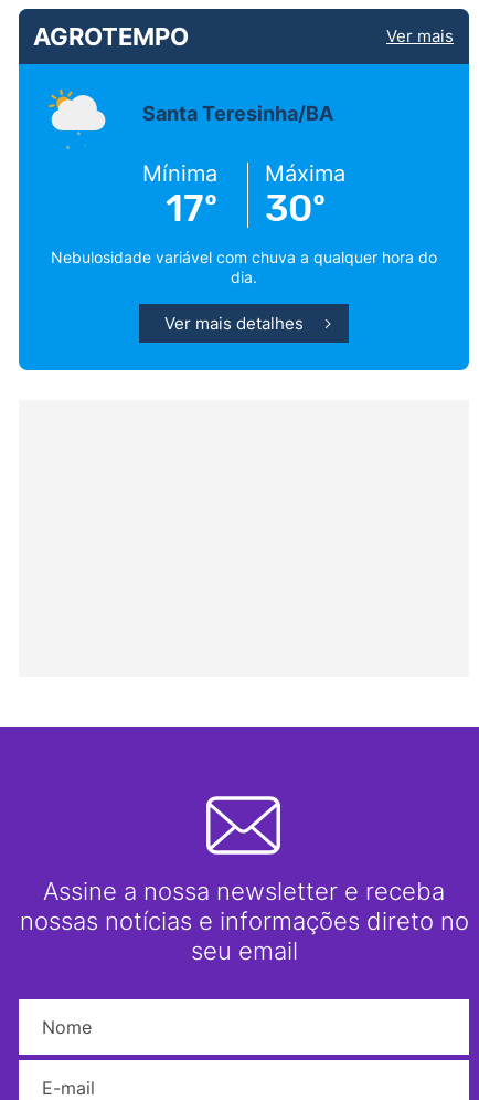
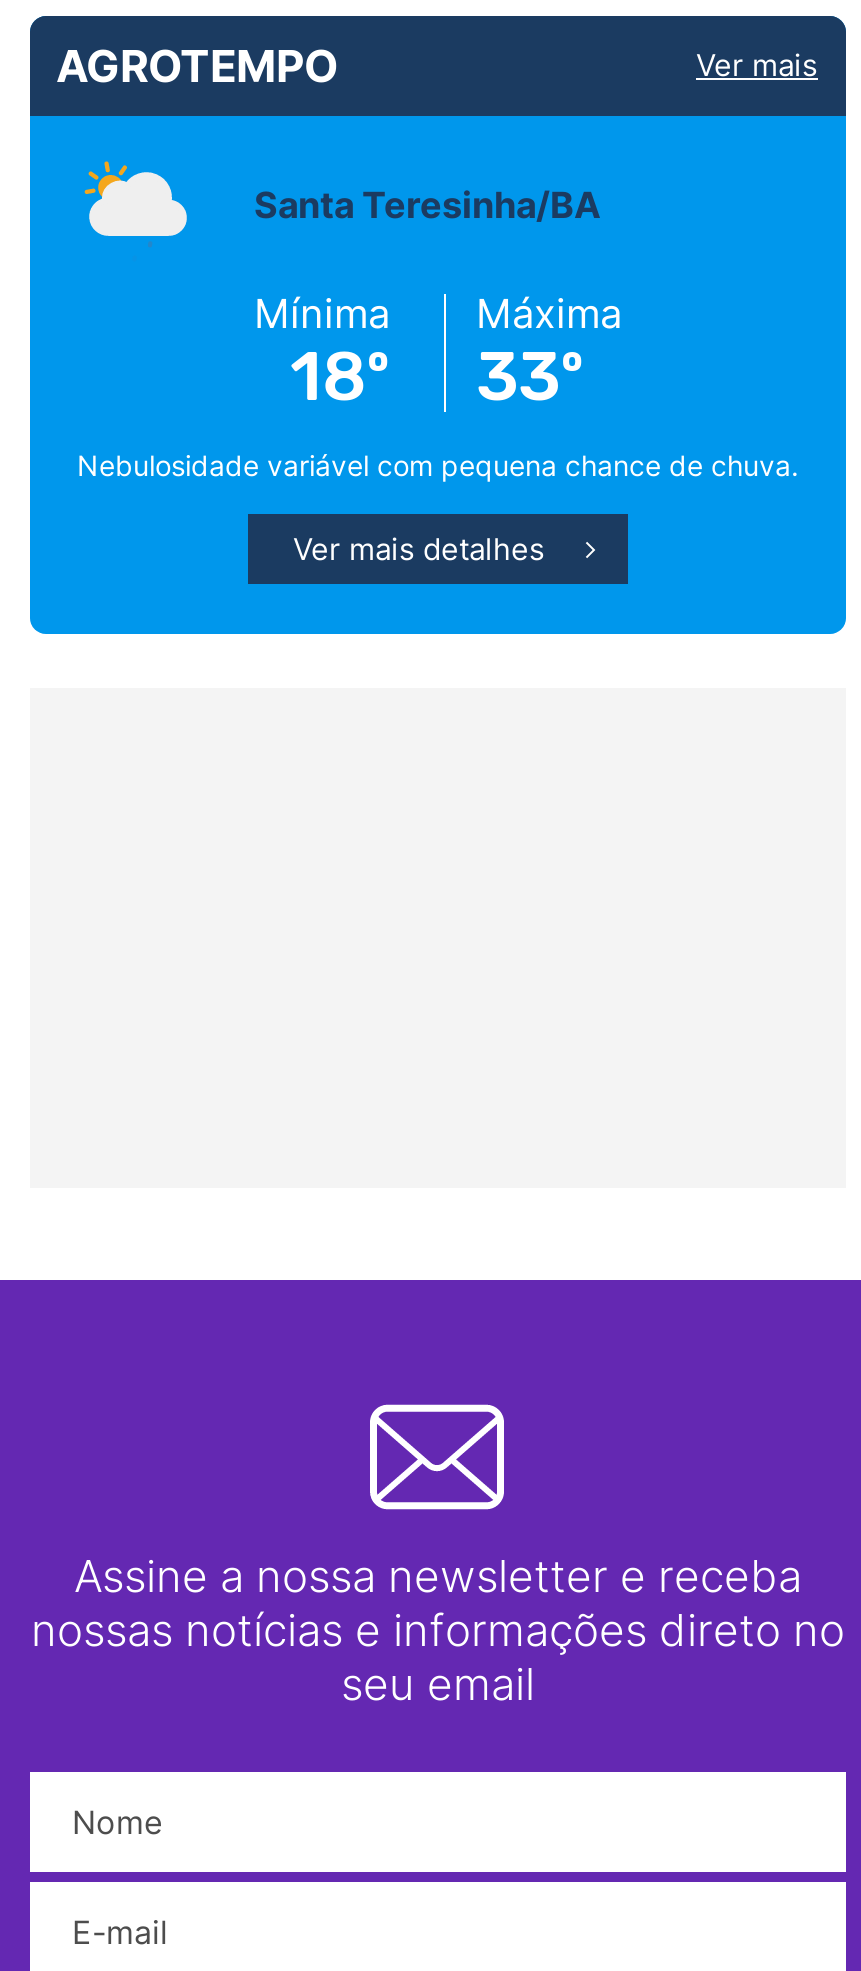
- 30º
- Nebulosidade variável com chuva a qualquer hora do
- dia.
+ 33º
+ Nebulosidade variável com pequena chance de chuva.

- 17º
+ 18º
